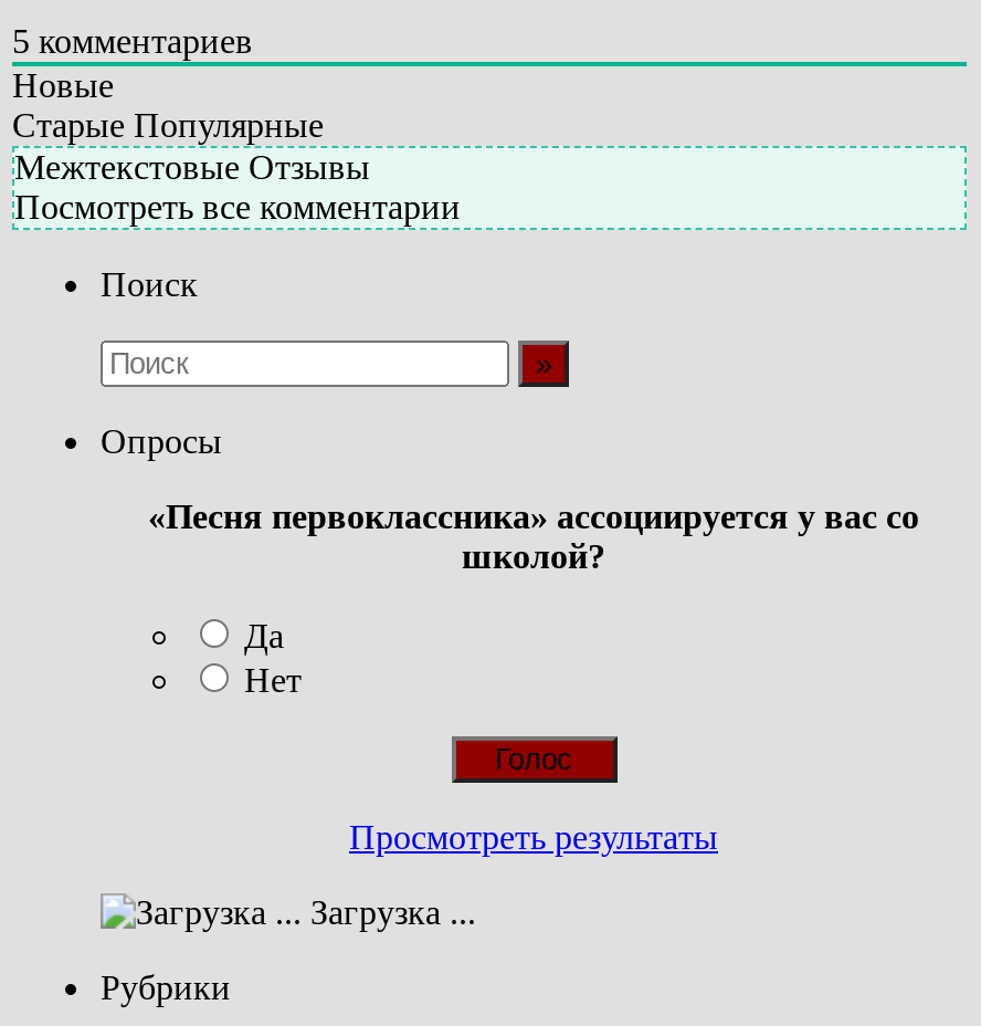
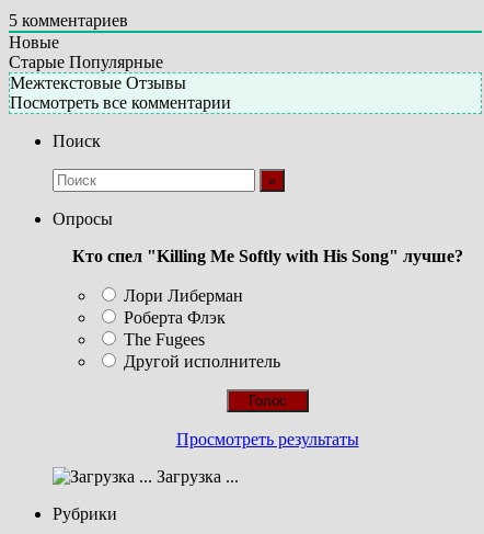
- «Песня первоклассника» ассоциируется у вас со
- школой?
+ Кто спел "Killing Me Softly with His Song" лучше?

- Да
- Нет
+ Лори Либерман
+ Роберта Флэк
+ The Fugees
+ Другой исполнитель
